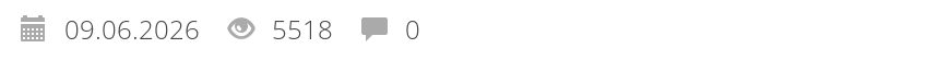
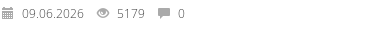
- 09.06.2026 5518 0
+ 09.06.2026 5179 0
